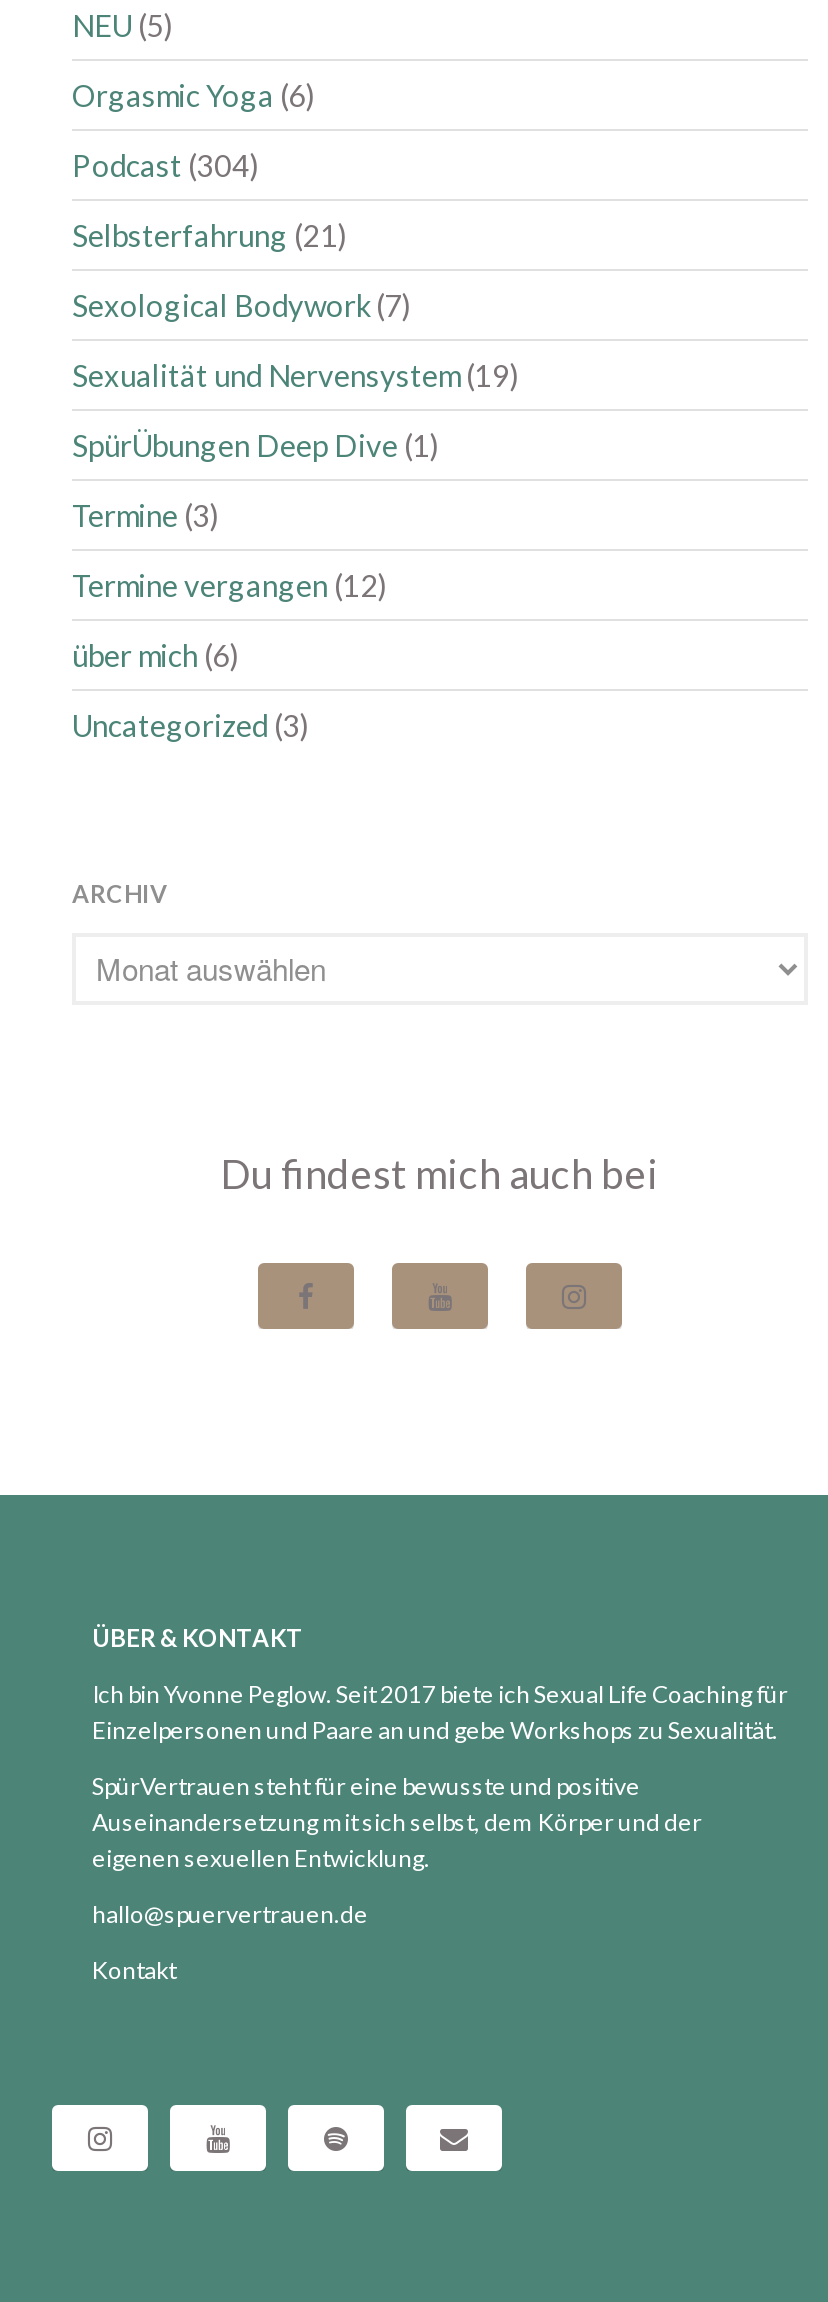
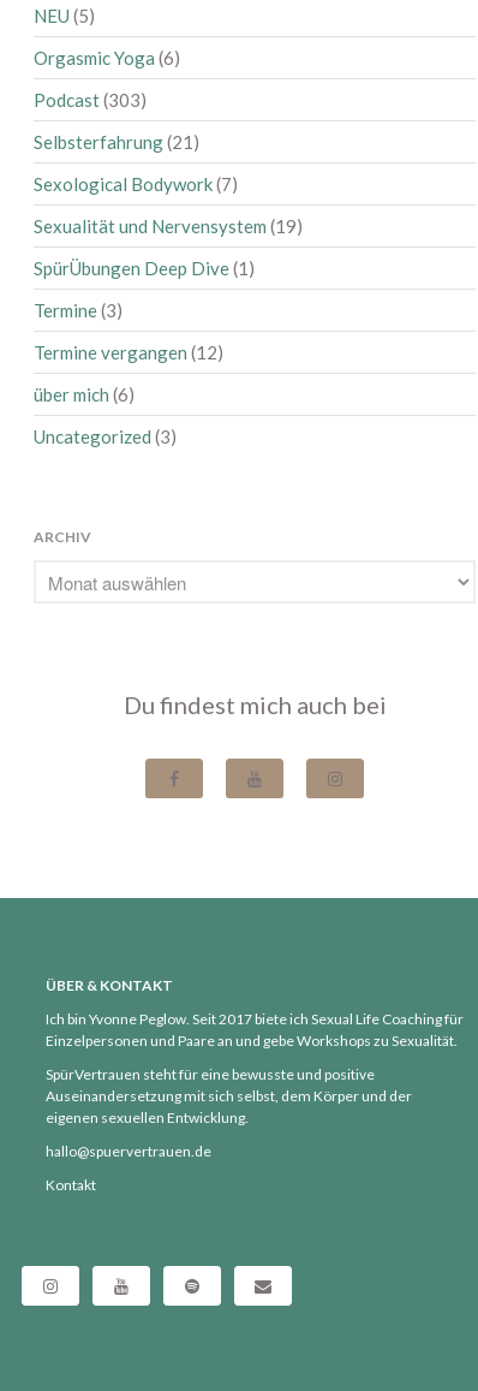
- Podcast (304)
+ Podcast (303)
